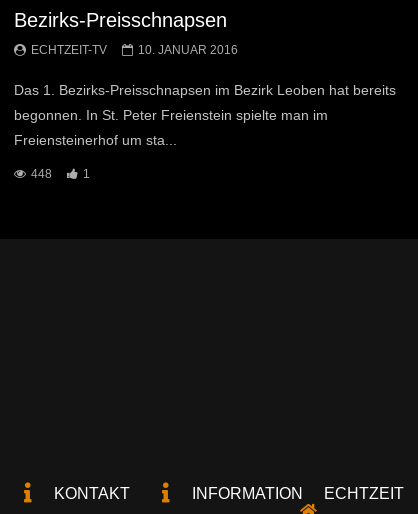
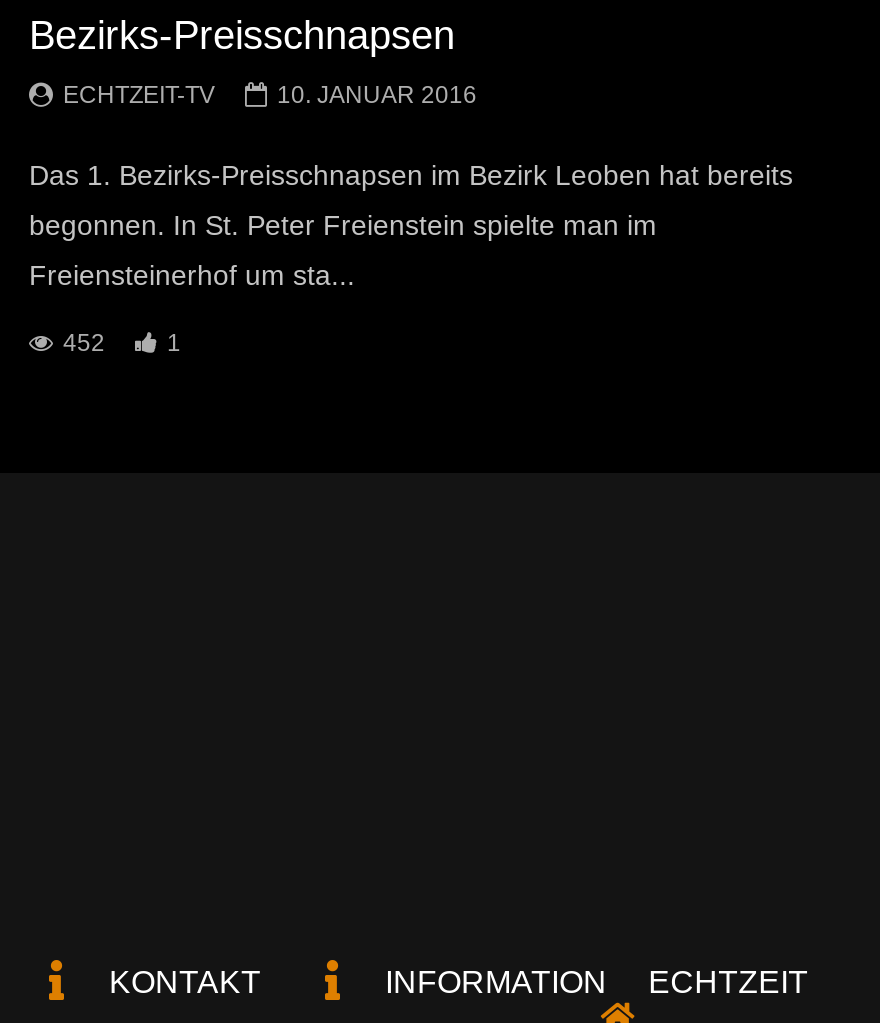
- 448
+ 452
